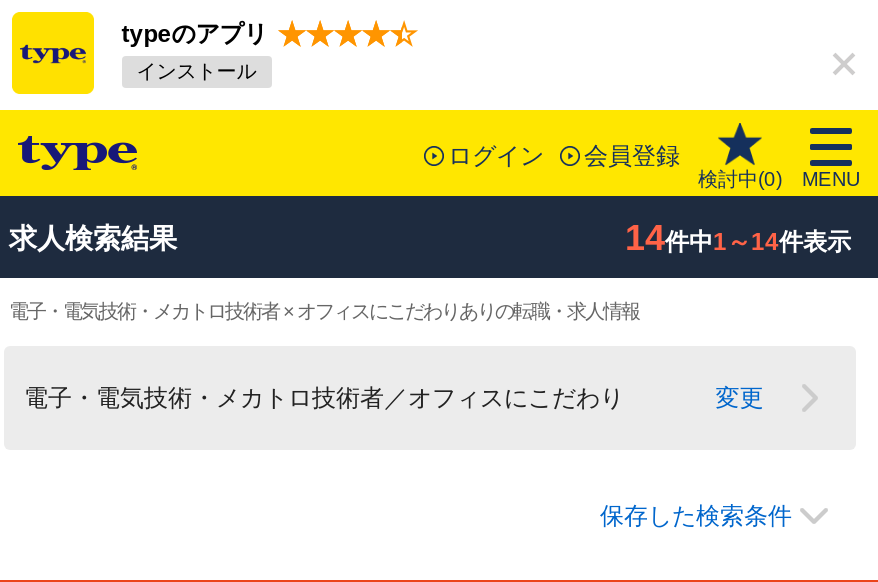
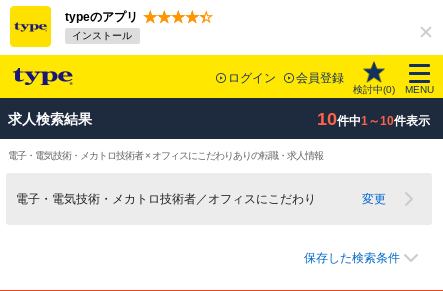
- 14件中1～14件表示
+ 10件中1～10件表示
